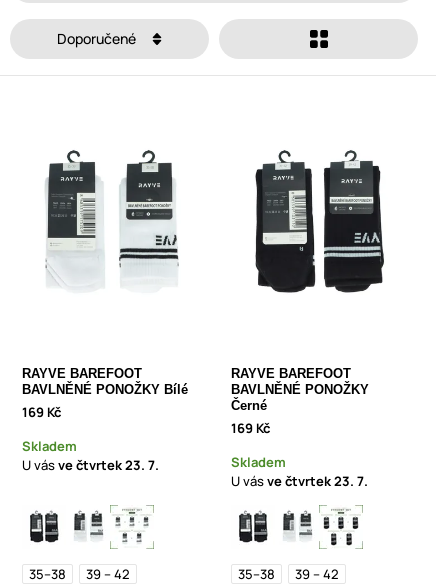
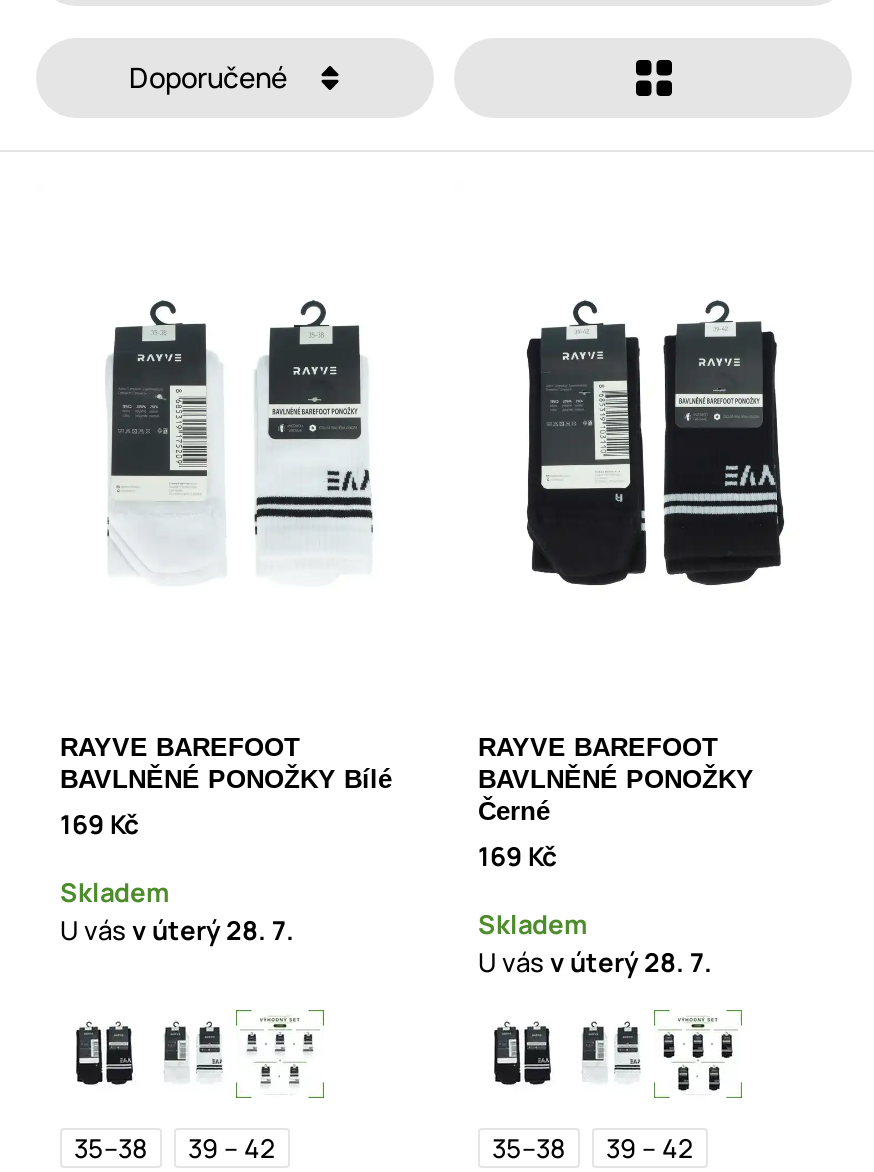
- U vás ve čtvrtek 23. 7.
+ U vás v úterý 28. 7.

- U vás ve čtvrtek 23. 7.
+ U vás v úterý 28. 7.
